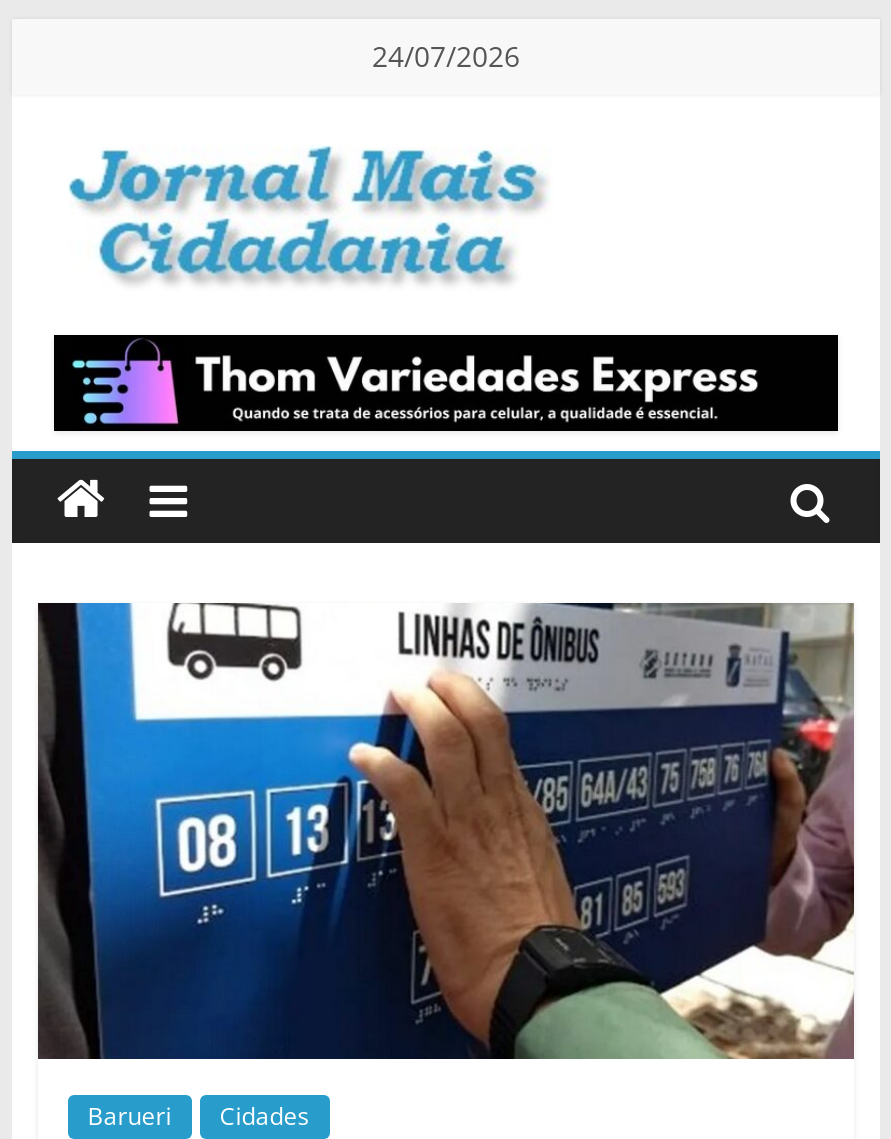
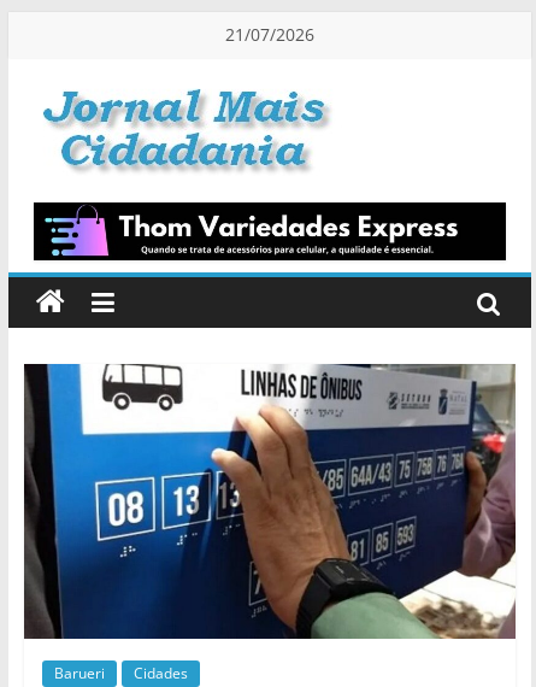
- 24/07/2026
+ 21/07/2026
